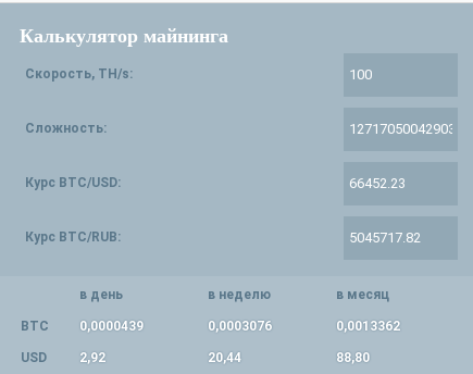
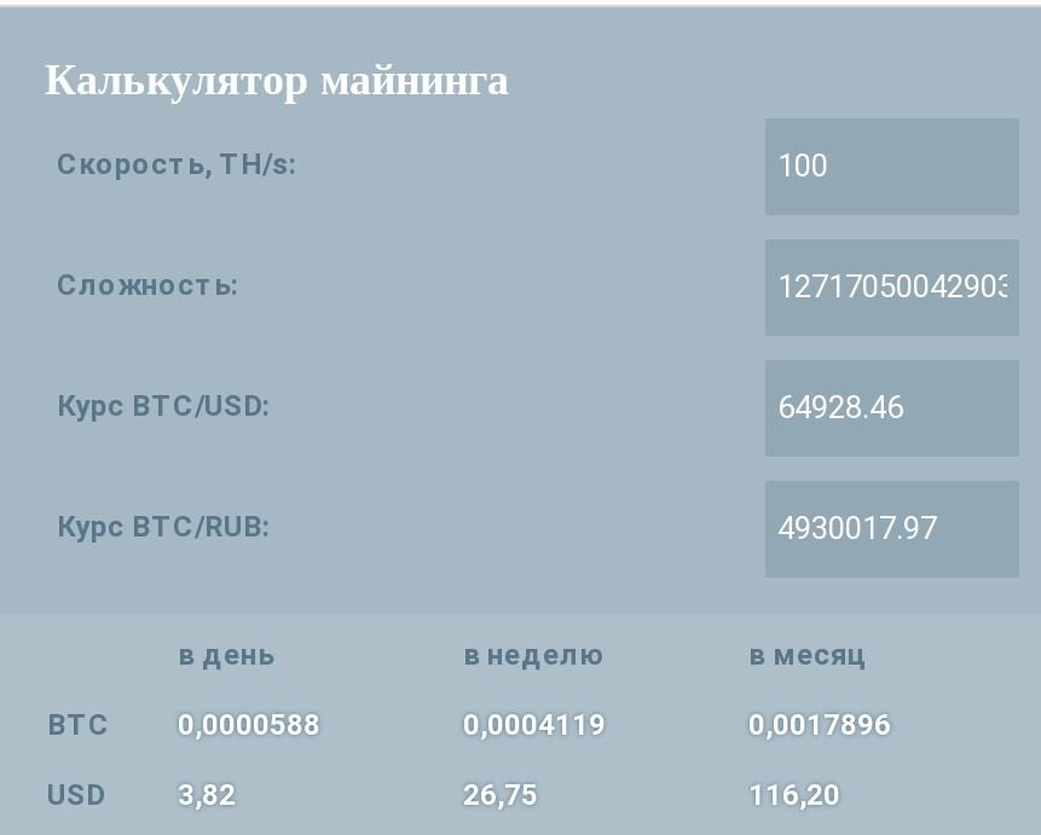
- BTC 0,0000439
+ BTC 0,0000588

- 0,0003076
+ 0,0004119

- 0,0013362
+ 0,0017896

- 2,92
+ 3,82

- 20,44
+ 26,75

- 88,80
+ 116,20
